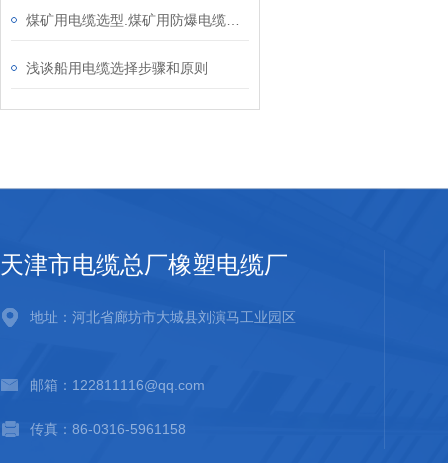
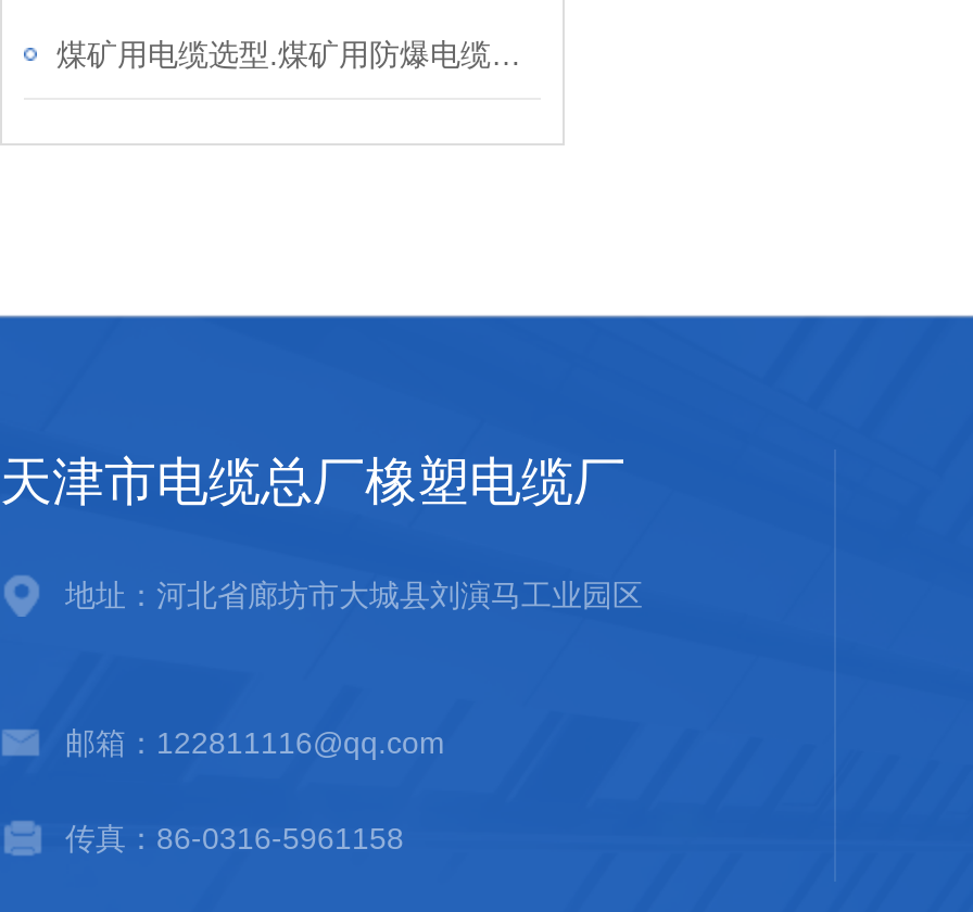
- 浅谈船用电缆选择步骤和原则
